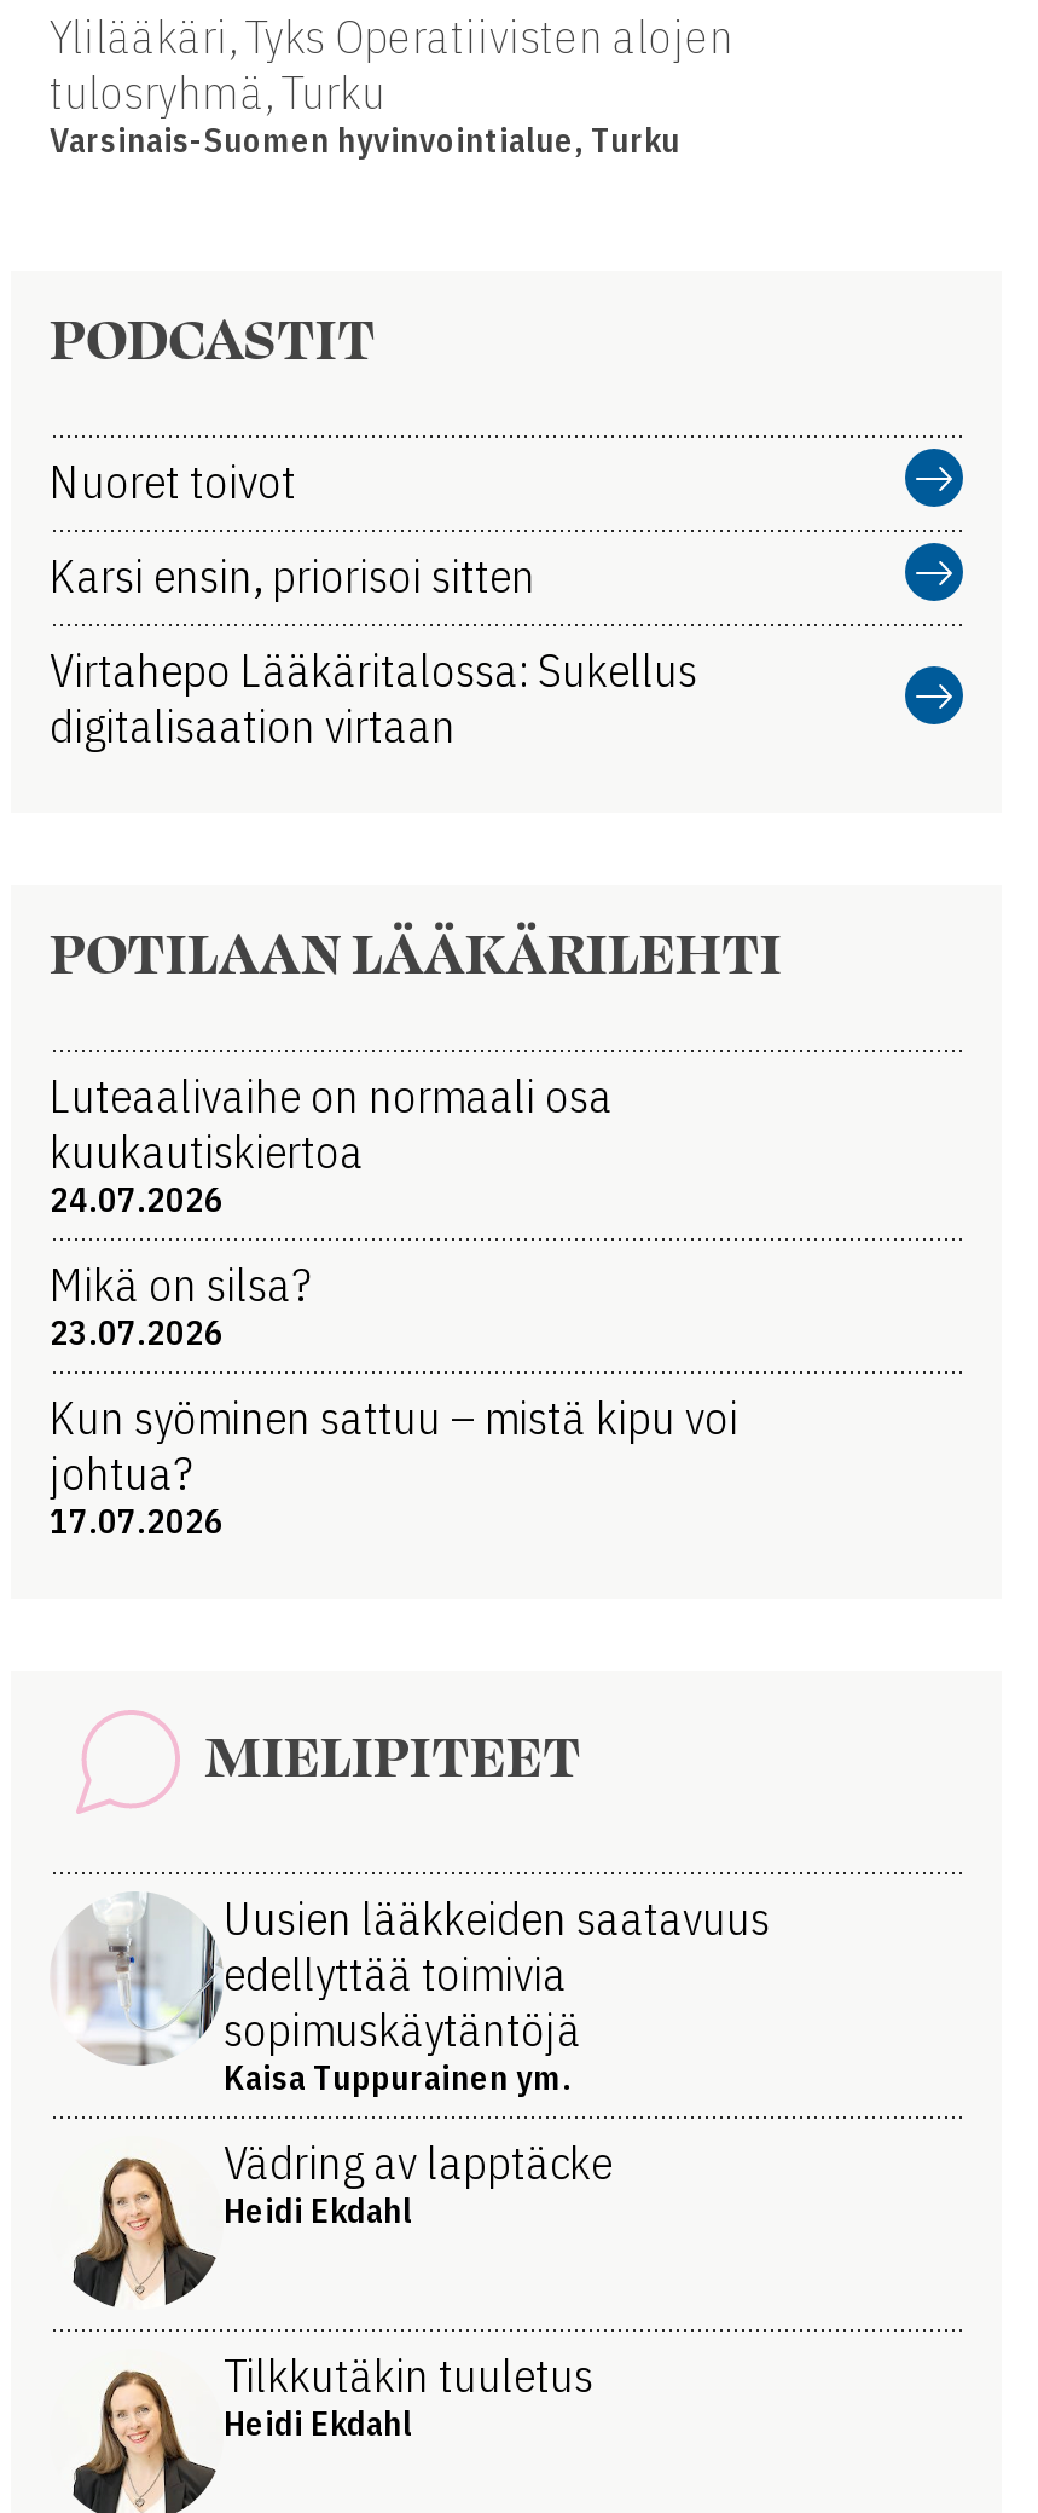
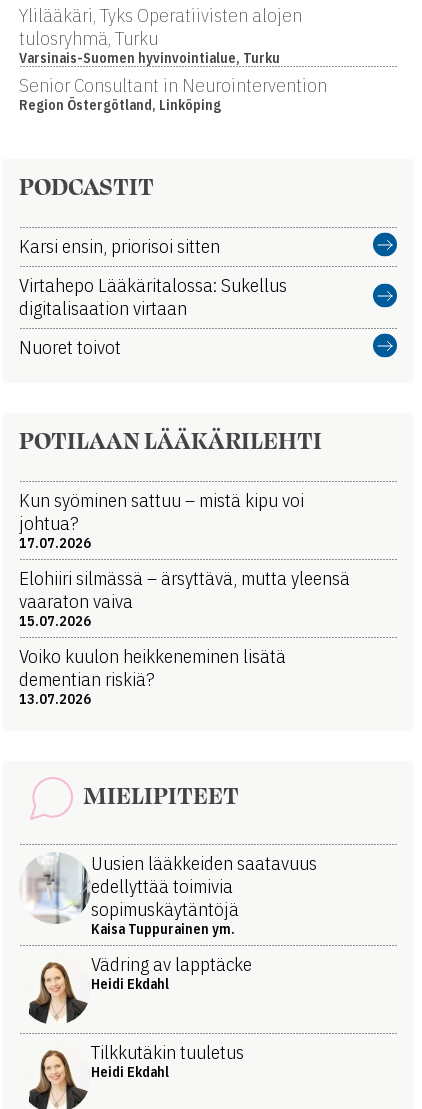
+ Senior Consultant in Neurointervention
+ Region Östergötland, Linköping

moved down: Nuoret toivot

- Luteaalivaihe on normaali osa
- kuukautiskiertoa
- 24.07.2026
- Mikä on silsa?
- 23.07.2026

moved up: Kun syöminen sattuu – mistä kipu voi | johtua? | 17.07.2026

+ Elohiiri silmässä – ärsyttävä, mutta yleensä
+ vaaraton vaiva
+ 15.07.2026
+ Voiko kuulon heikkeneminen lisätä
+ dementian riskiä?
+ 13.07.2026
